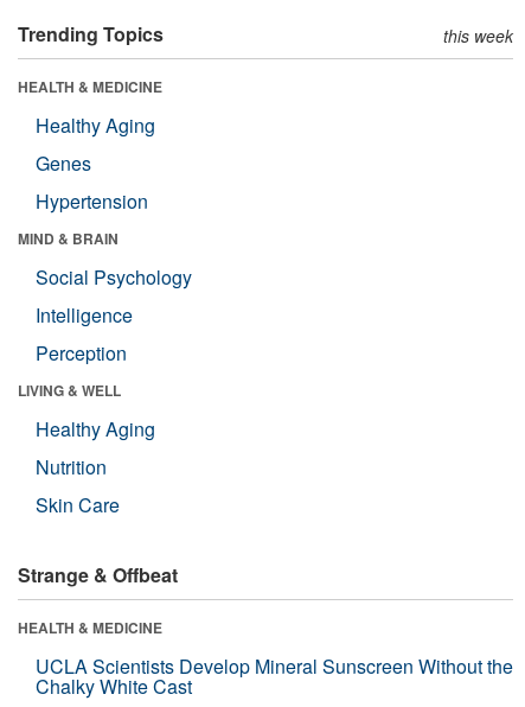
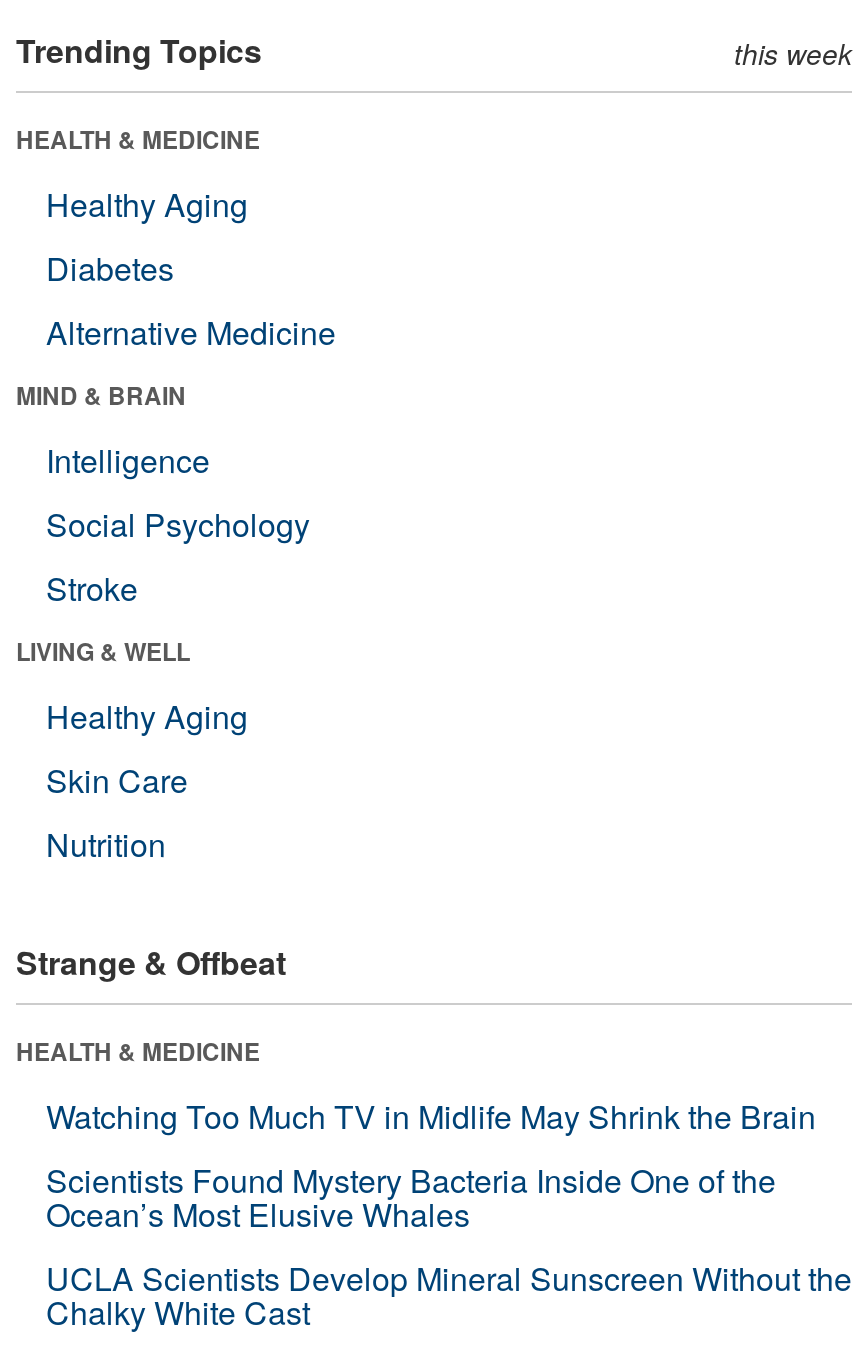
- Genes
- Hypertension
+ Diabetes
+ Alternative Medicine

moved up: Intelligence

- Perception
+ Stroke

moved up: Skin Care

+ Watching Too Much TV in Midlife May Shrink the Brain
+ Scientists Found Mystery Bacteria Inside One of the
+ Ocean’s Most Elusive Whales
